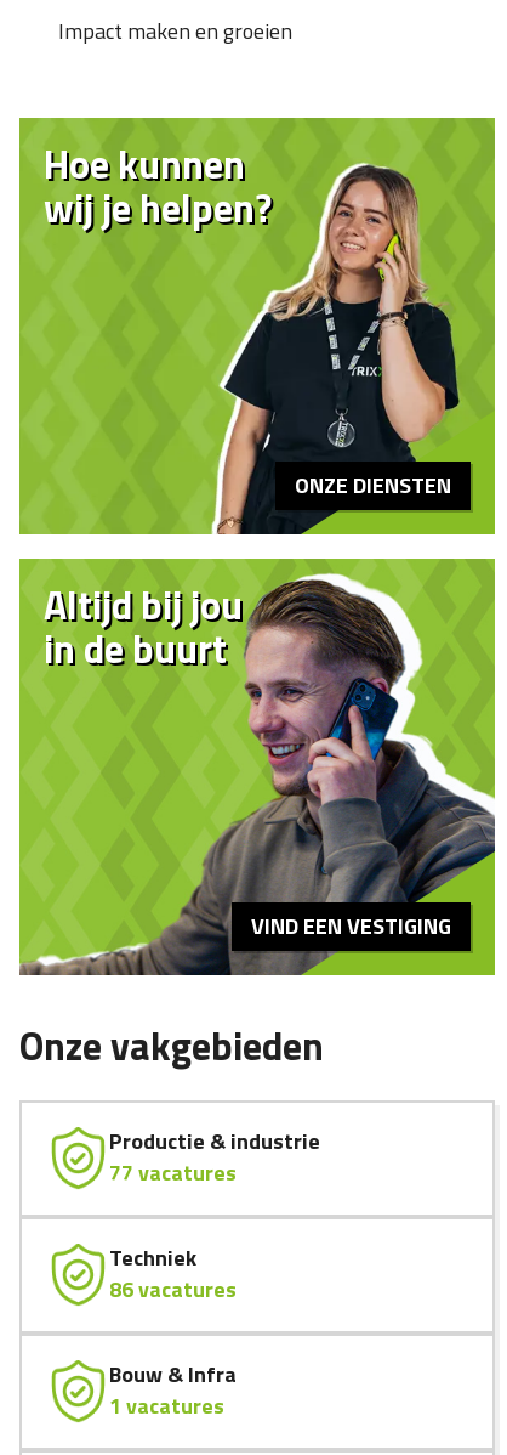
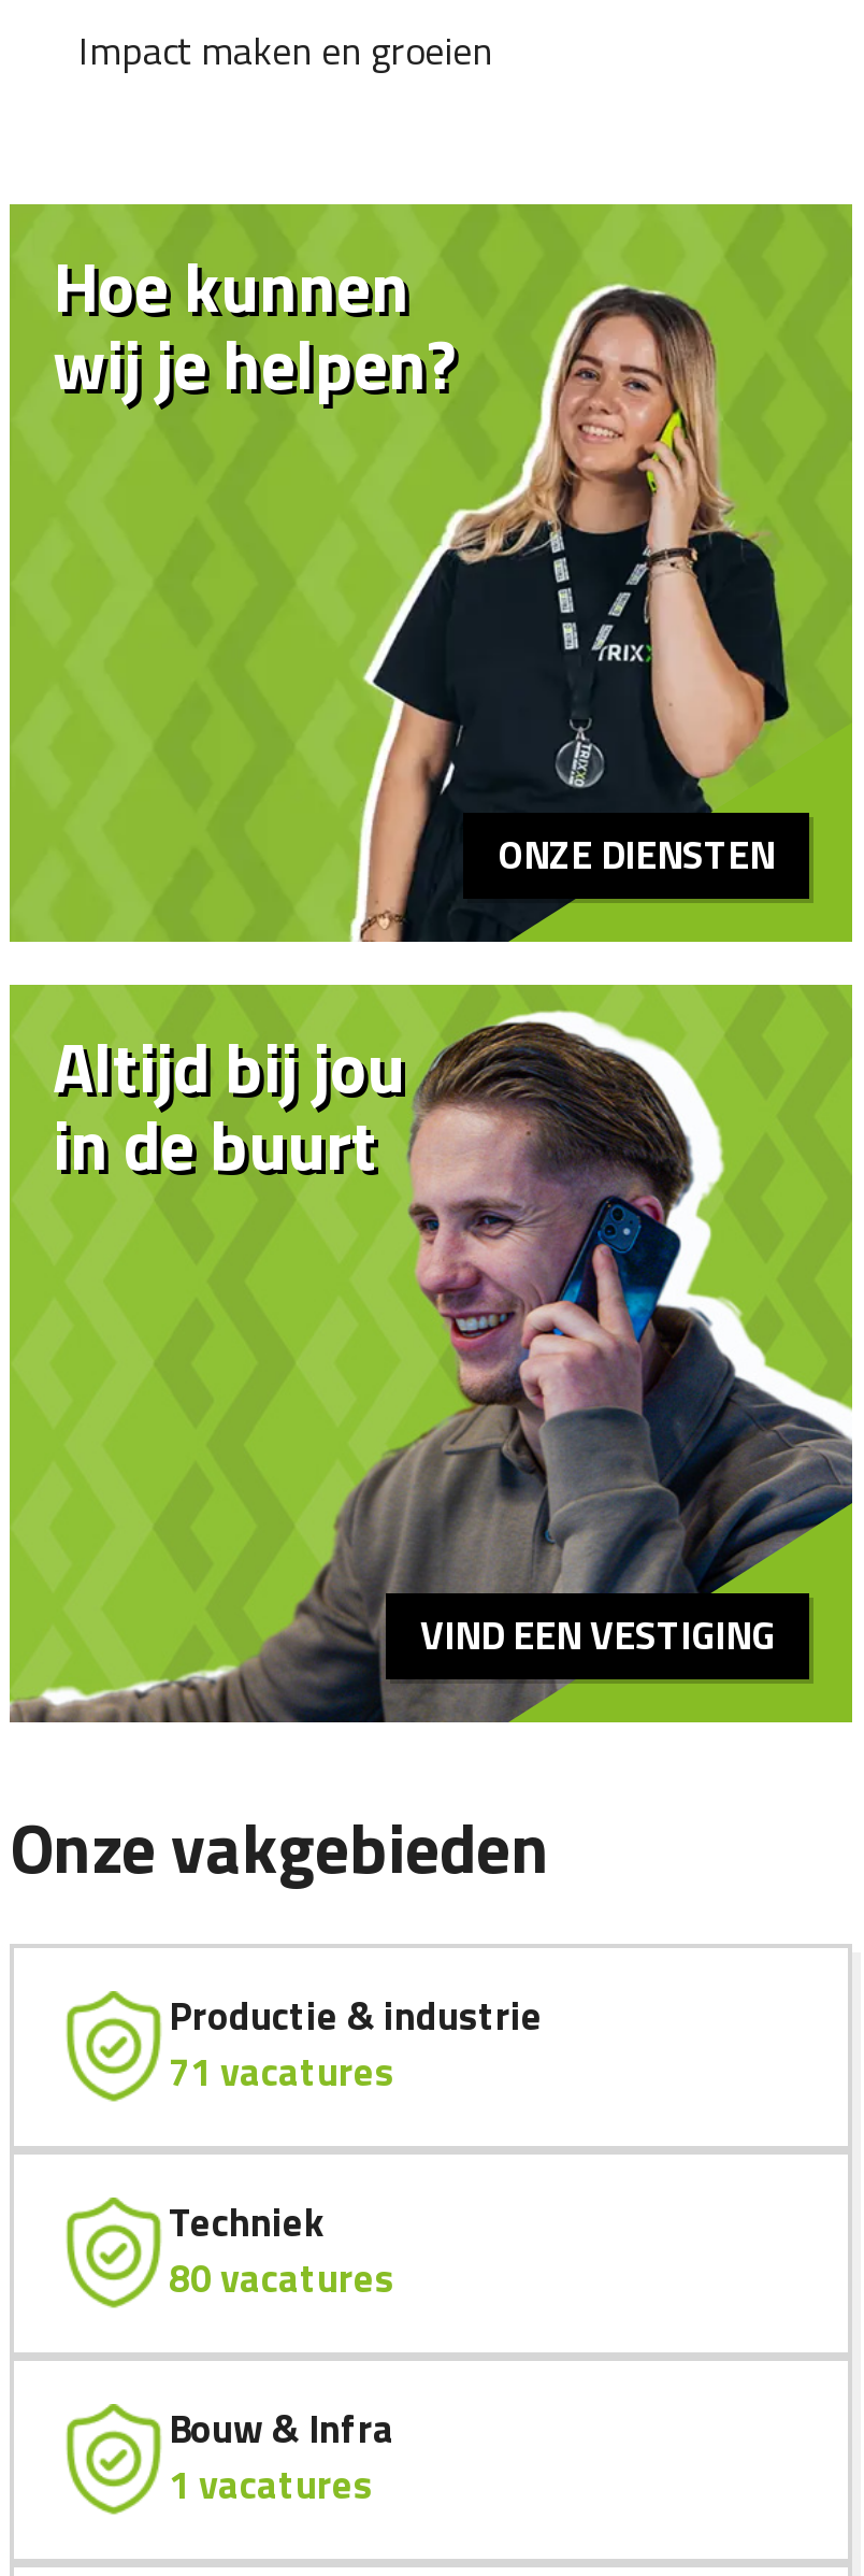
- 77 vacatures
+ 71 vacatures

- 86 vacatures
+ 80 vacatures
